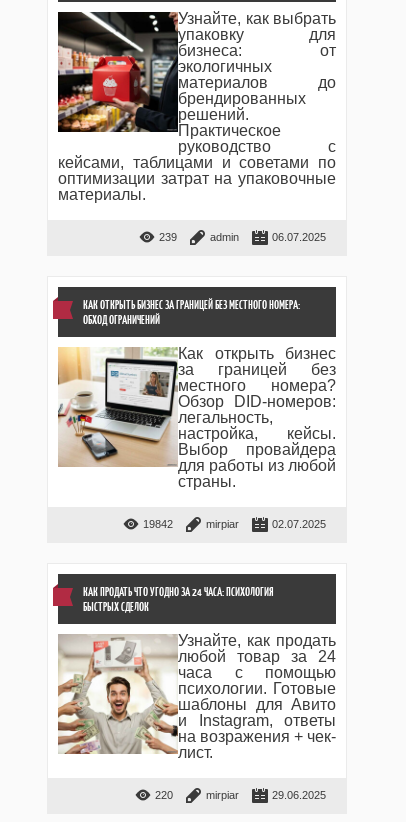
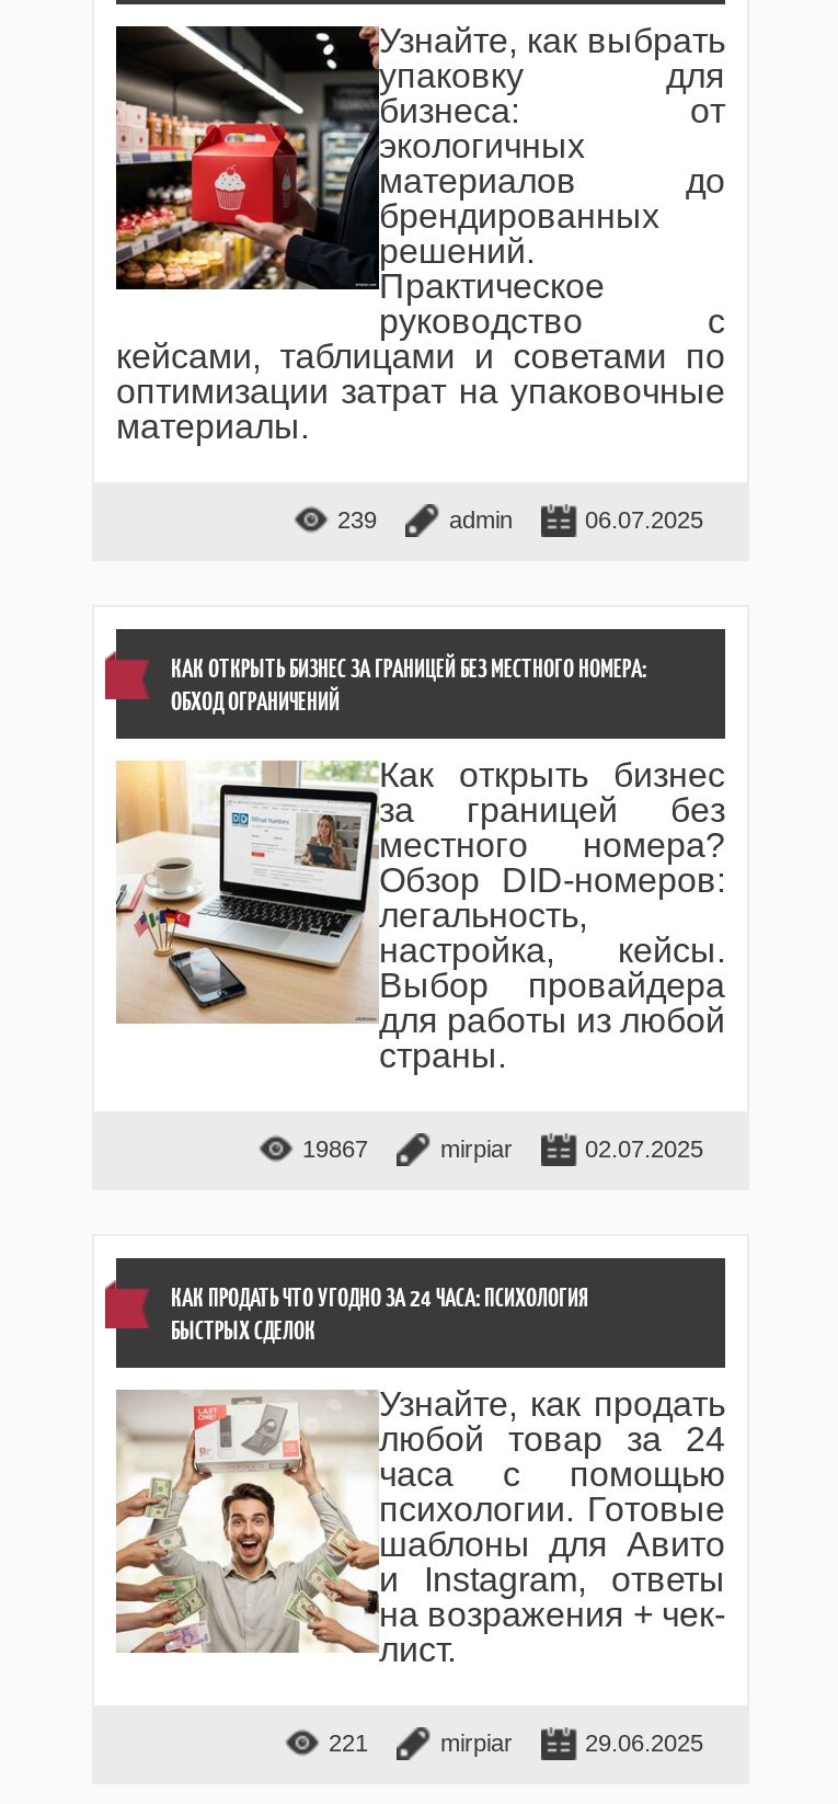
- 19842
+ 19867

- 220
+ 221
